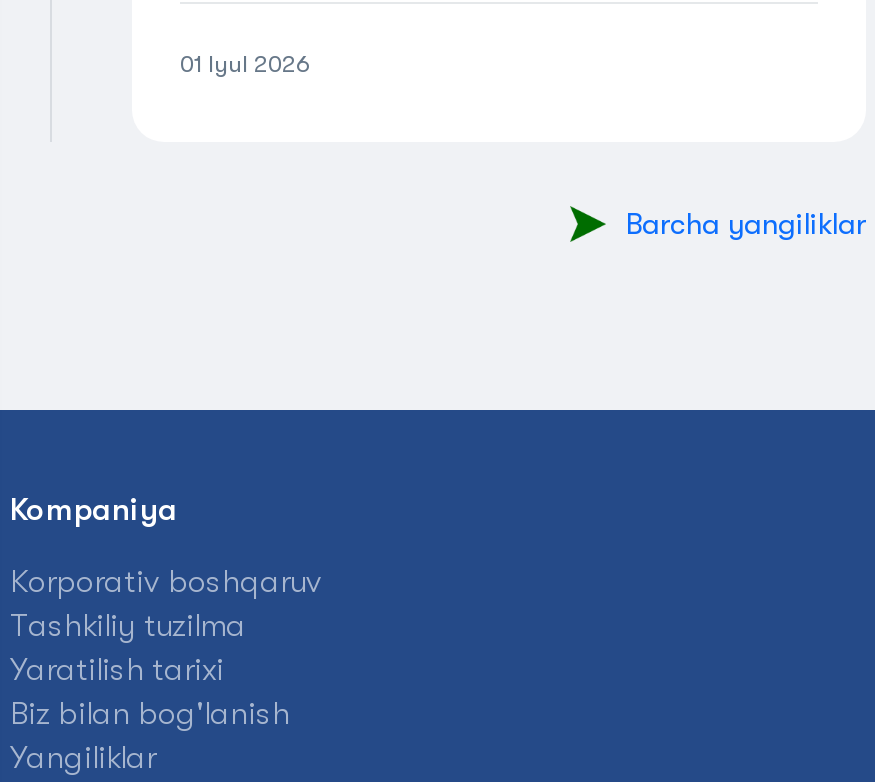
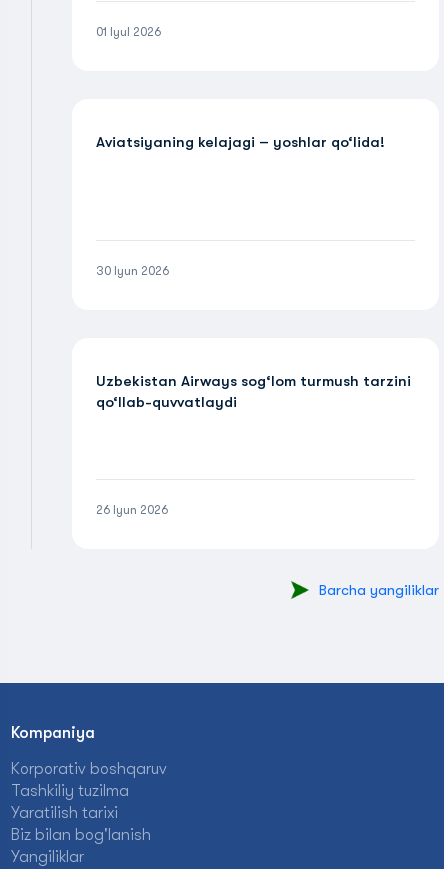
+ Aviatsiyaning kelajagi – yoshlar qo‘lida!

+ 30 Iyun 2026

+ Uzbekistan Airways sog‘lom turmush tarzini
+ qo‘llab-quvvatlaydi

+ 26 Iyun 2026
